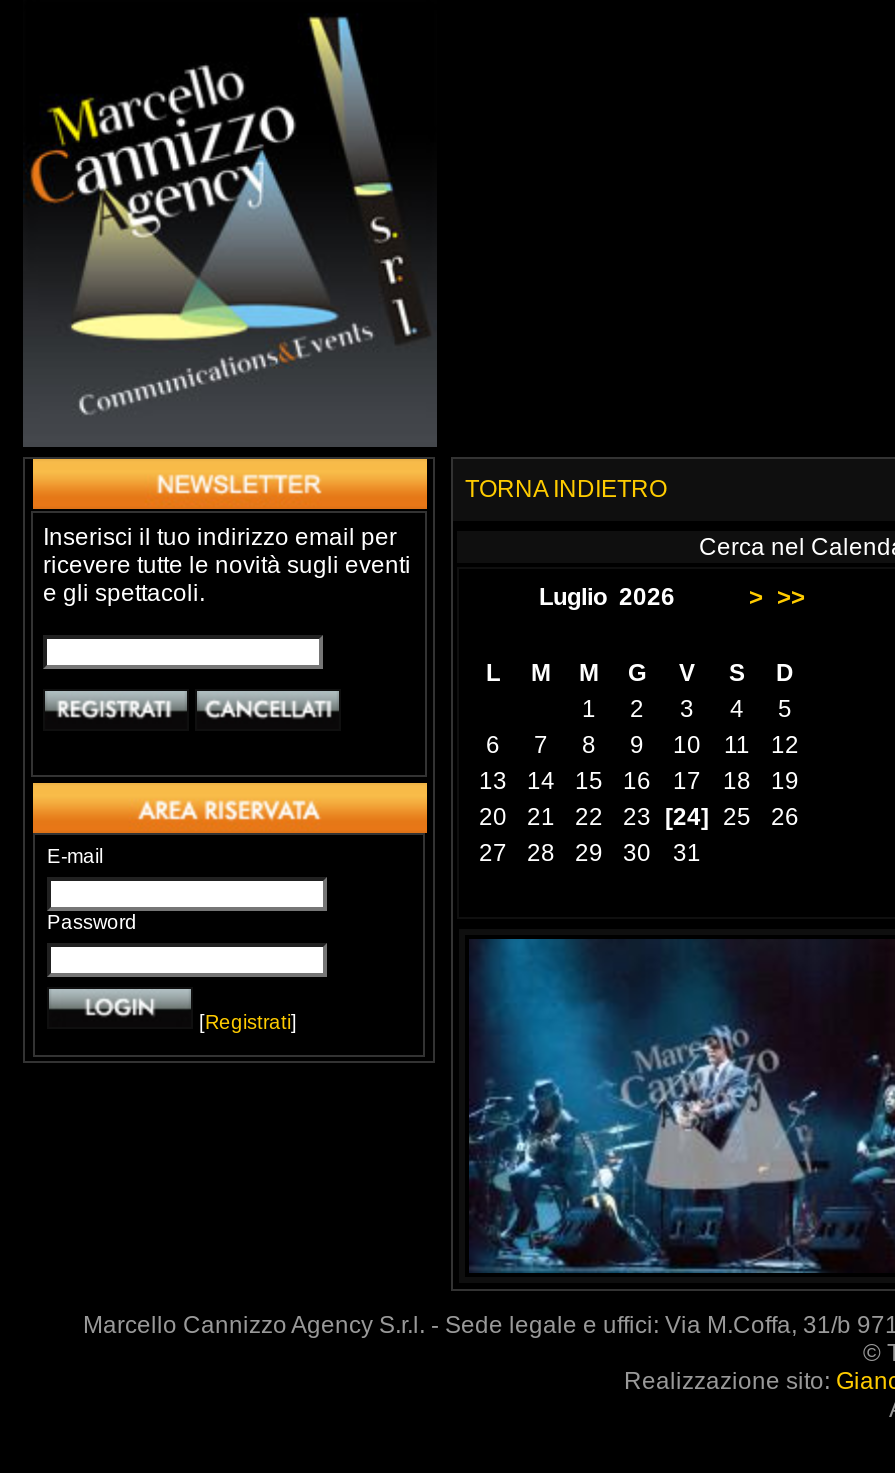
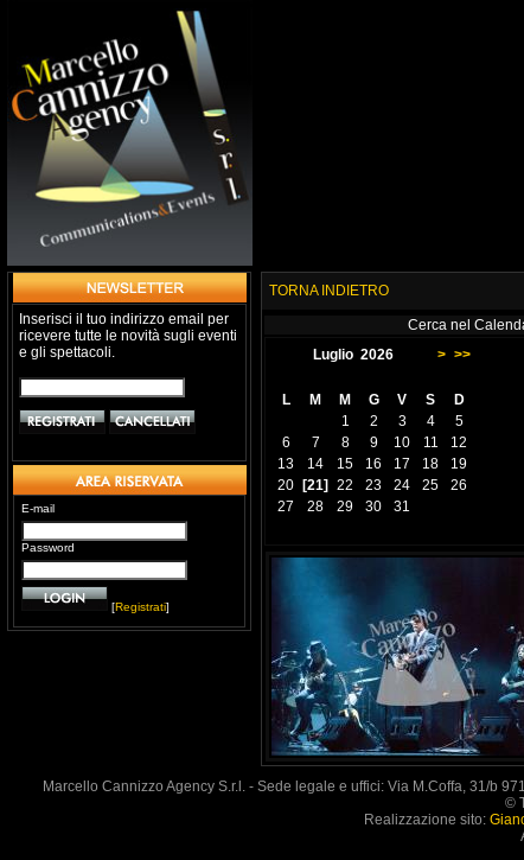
- 20
- 21
- 22
- 23 [24] 25
+ 20 [21] 22
+ 23
+ 24
+ 25
